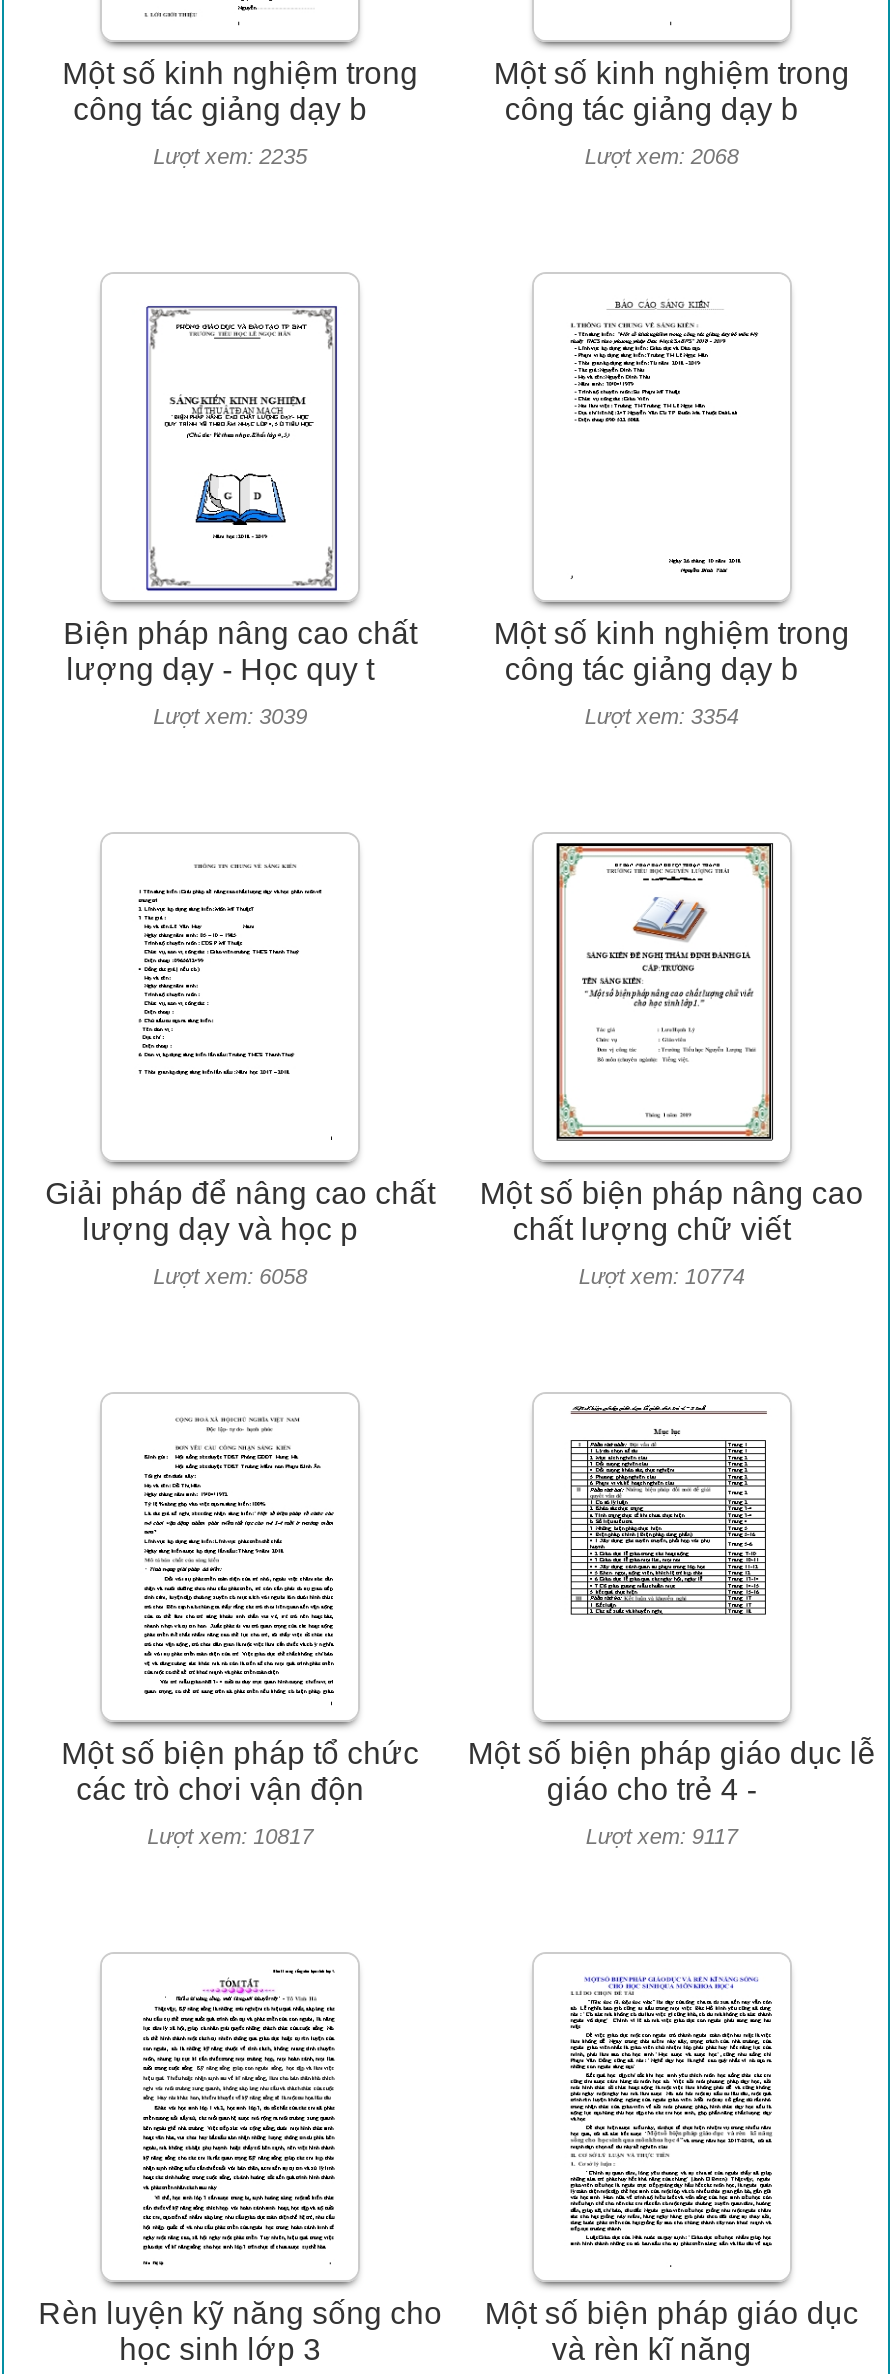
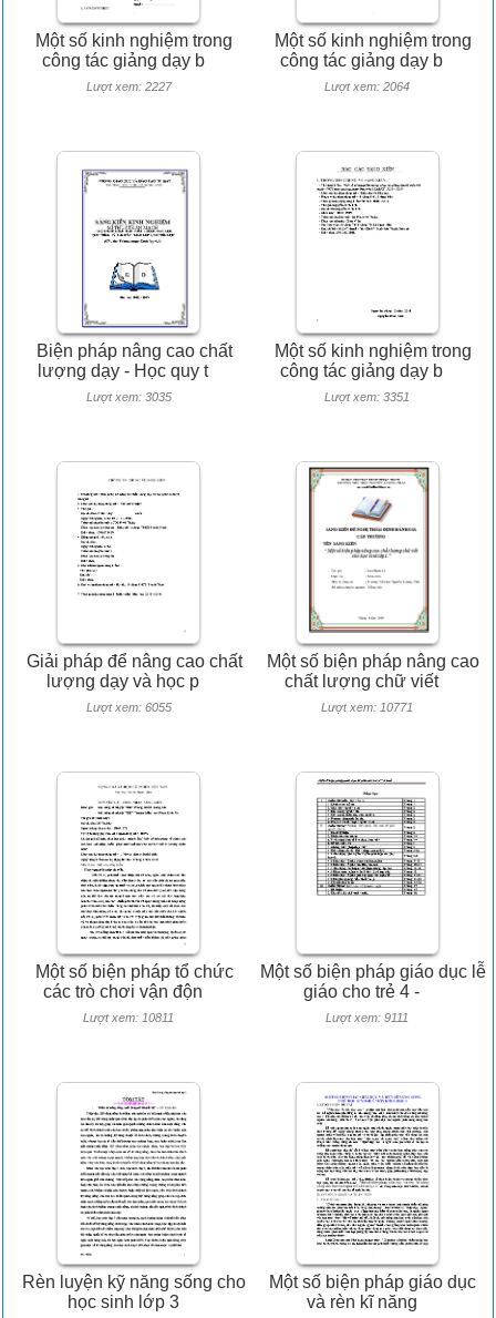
- Lượt xem: 2235
+ Lượt xem: 2227

- Lượt xem: 2068
+ Lượt xem: 2064

- Lượt xem: 3039
+ Lượt xem: 3035

- Lượt xem: 3354
+ Lượt xem: 3351

- Lượt xem: 6058
+ Lượt xem: 6055

- Lượt xem: 10774
+ Lượt xem: 10771

- Lượt xem: 10817
+ Lượt xem: 10811

- Lượt xem: 9117
+ Lượt xem: 9111
